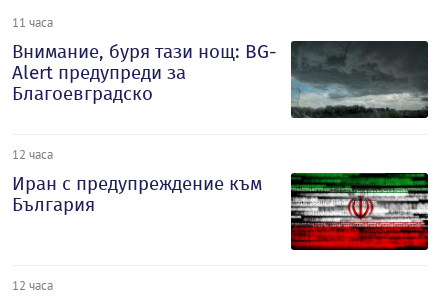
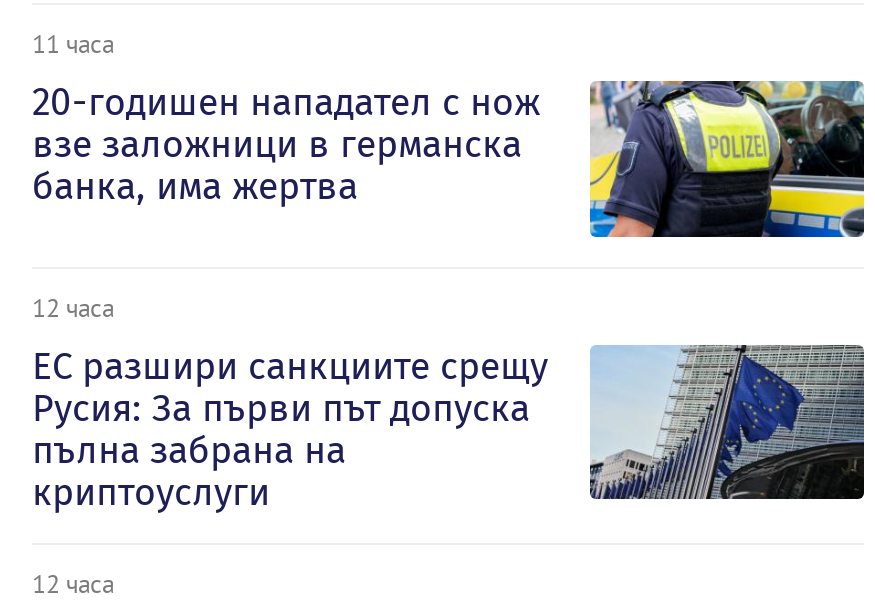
- [image]
- Внимание, буря тази нощ: BG-
- Alert предупреди за
- Благоевградско
+ [image]
+ 20-годишен нападател с нож
+ взе заложници в германска
+ банка, има жертва

- [image]
- Иран с предупреждение към
- България
+ [image]
+ ЕС разшири санкциите срещу
+ Русия: За първи път допуска
+ пълна забрана на
+ криптоуслуги
